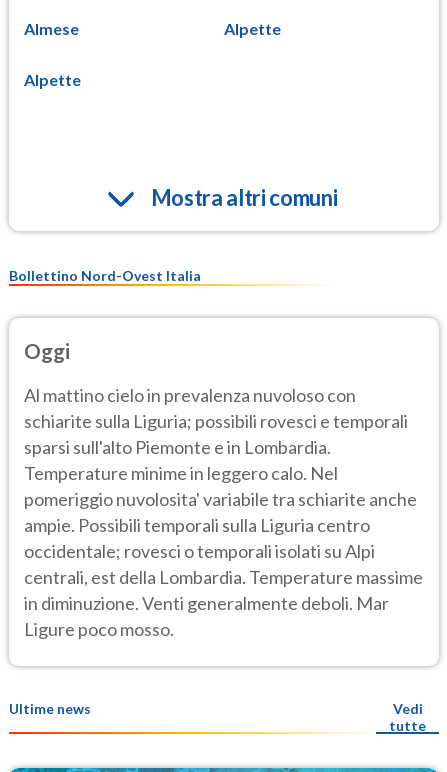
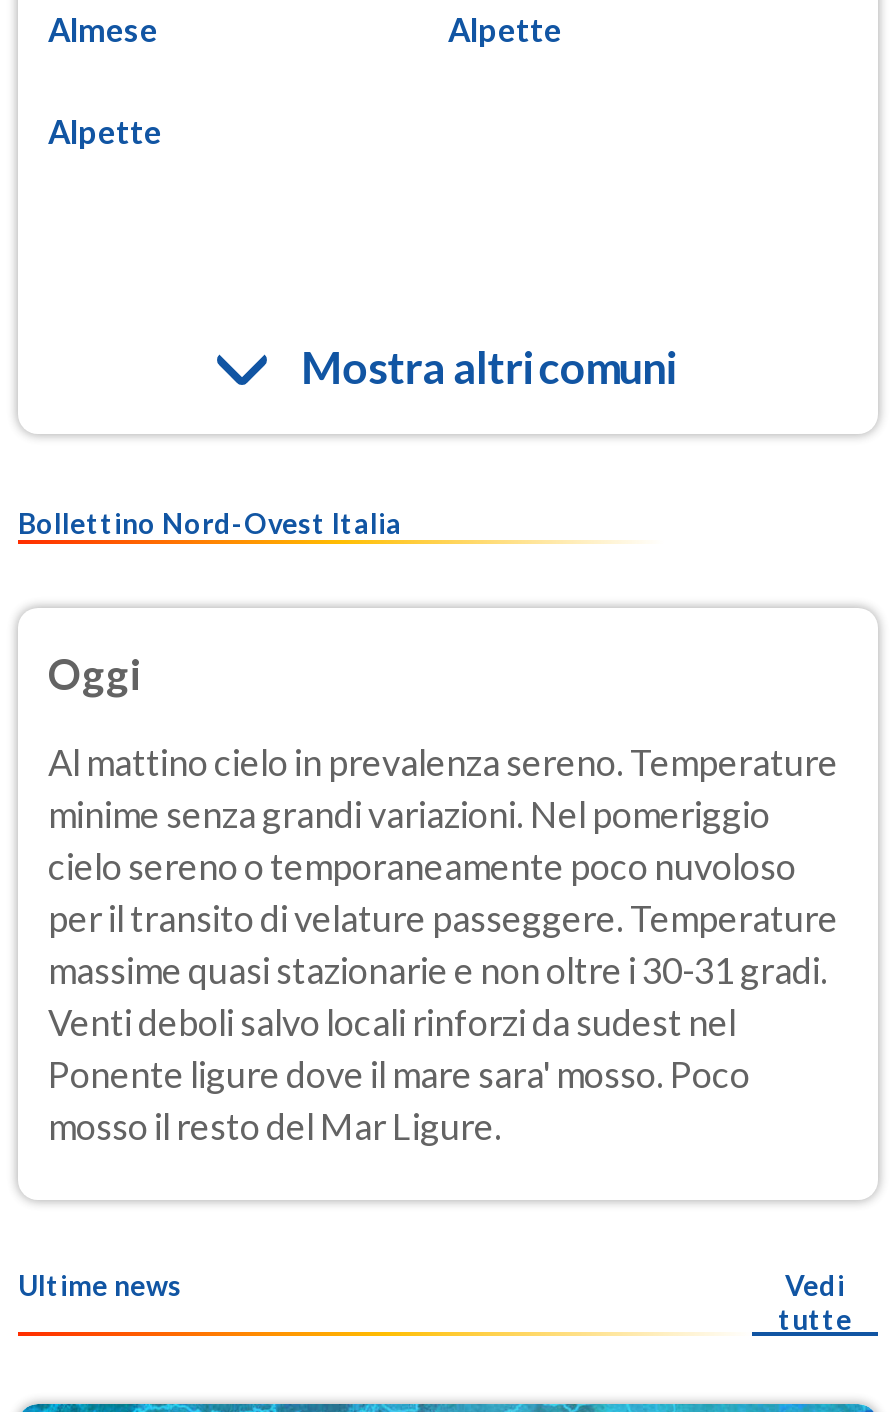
- Al mattino cielo in prevalenza nuvoloso con
- schiarite sulla Liguria; possibili rovesci e temporali
- sparsi sull'alto Piemonte e in Lombardia.
- Temperature minime in leggero calo. Nel
- pomeriggio nuvolosita' variabile tra schiarite anche
- ampie. Possibili temporali sulla Liguria centro
- occidentale; rovesci o temporali isolati su Alpi
- centrali, est della Lombardia. Temperature massime
- in diminuzione. Venti generalmente deboli. Mar
- Ligure poco mosso.
+ Al mattino cielo in prevalenza sereno. Temperature
+ minime senza grandi variazioni. Nel pomeriggio
+ cielo sereno o temporaneamente poco nuvoloso
+ per il transito di velature passeggere. Temperature
+ massime quasi stazionarie e non oltre i 30-31 gradi.
+ Venti deboli salvo locali rinforzi da sudest nel
+ Ponente ligure dove il mare sara' mosso. Poco
+ mosso il resto del Mar Ligure.
